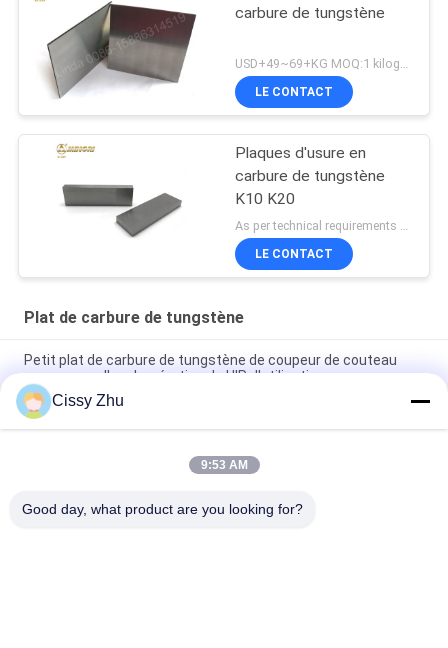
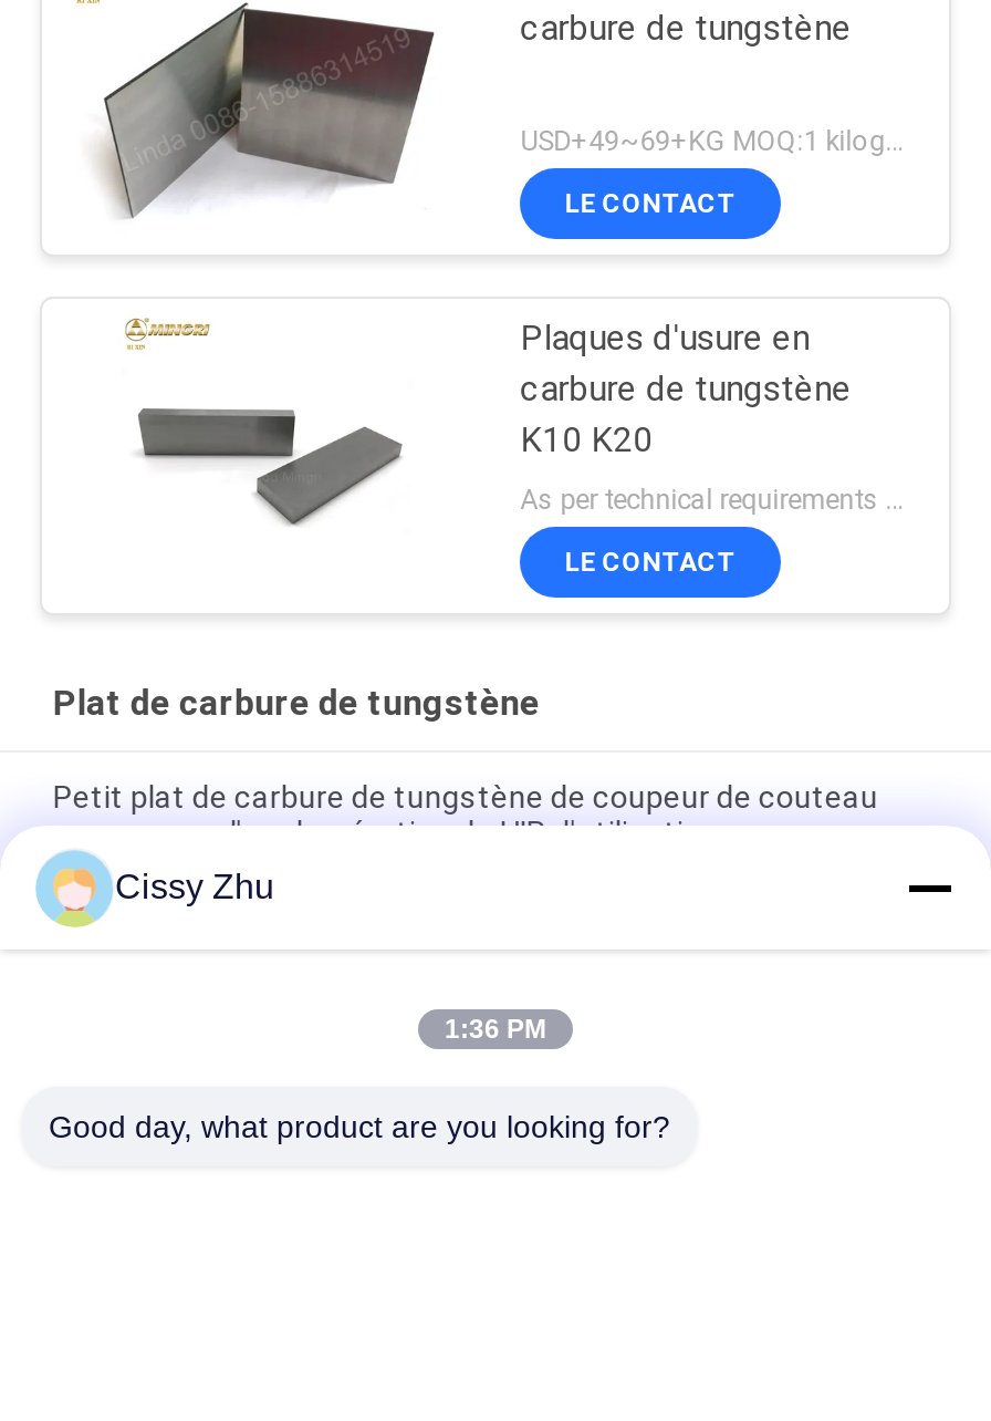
- 9:53 AM
+ 1:36 PM
